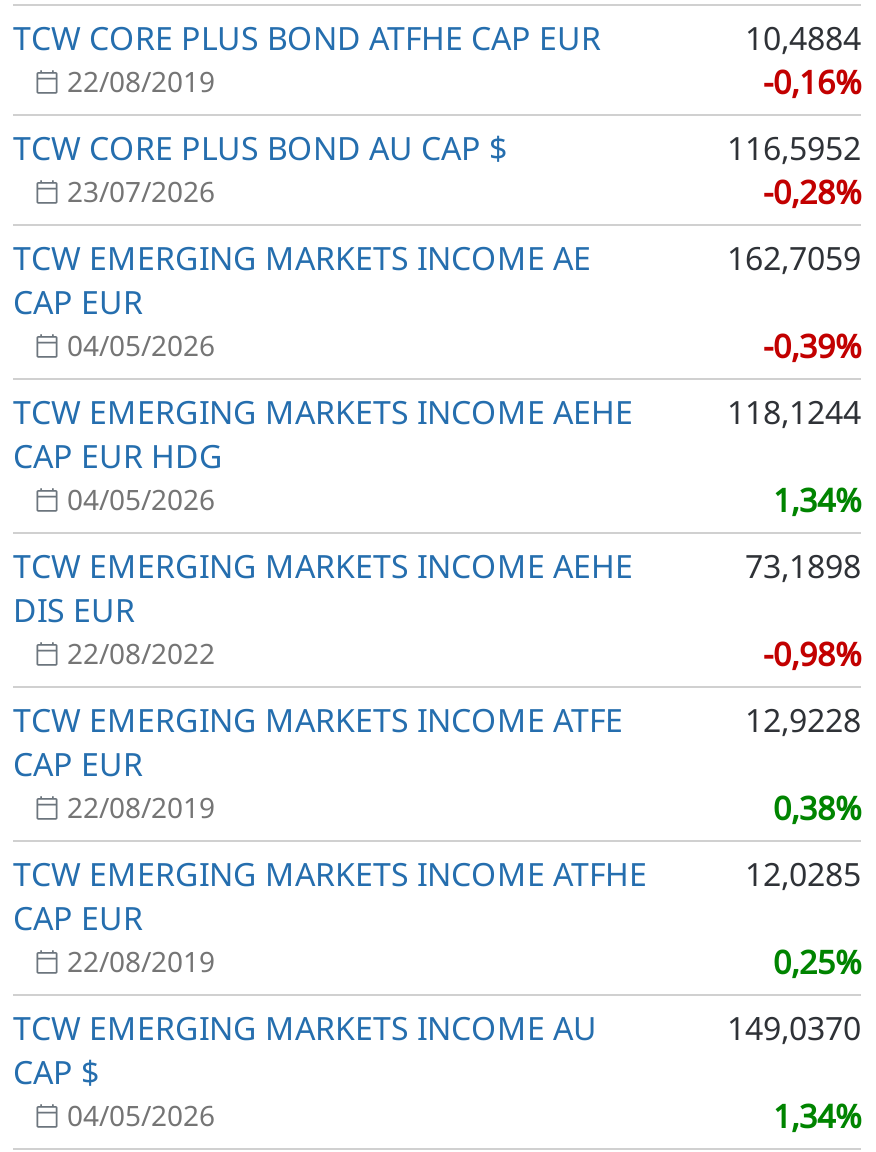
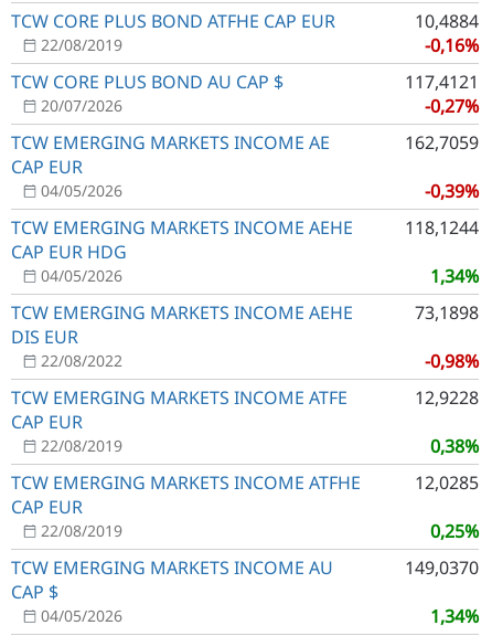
- 116,5952
+ 117,4121

- 23/07/2026
+ 20/07/2026

- -0,28%
+ -0,27%
